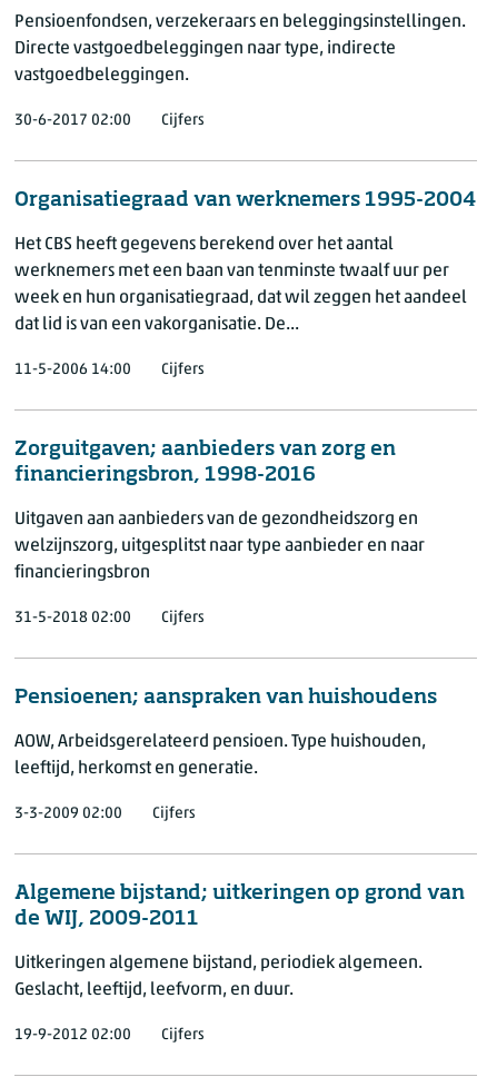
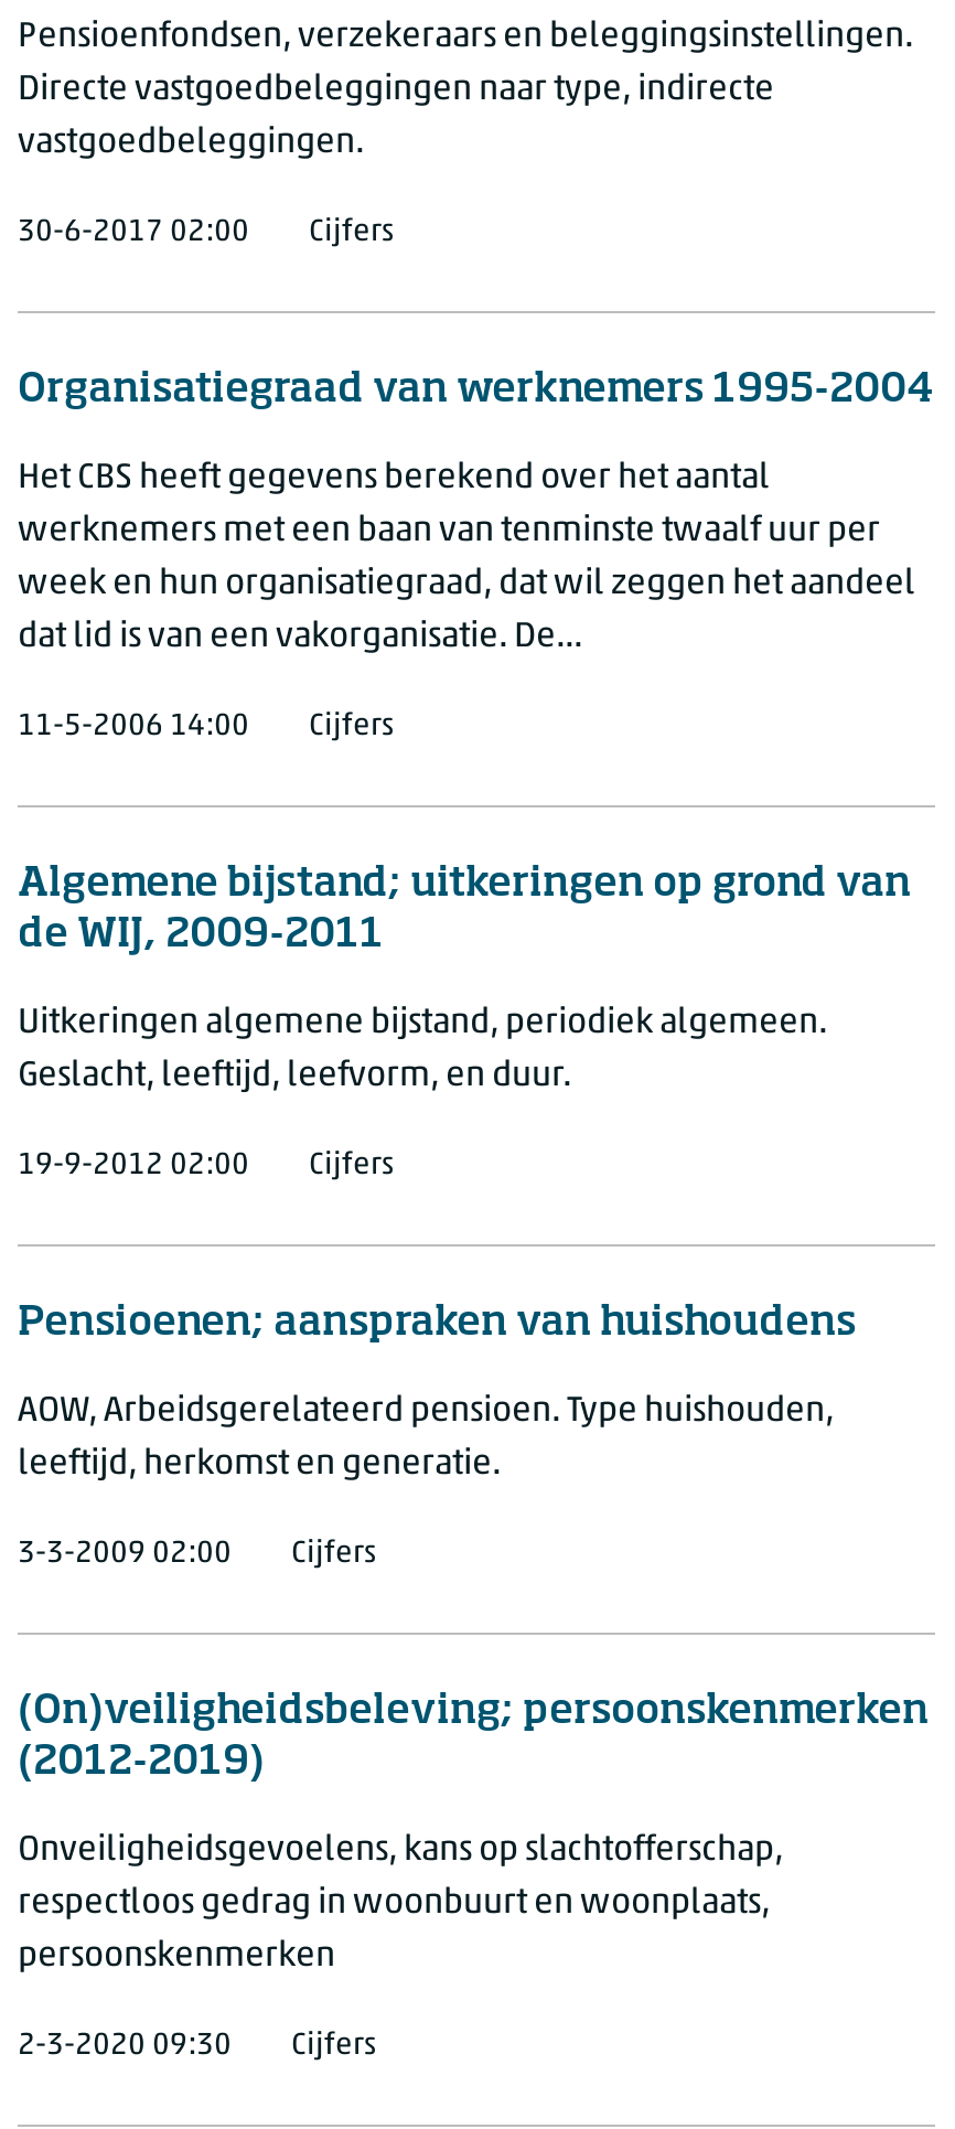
- Zorguitgaven; aanbieders van zorg en
- financieringsbron, 1998-2016
- Uitgaven aan aanbieders van de gezondheidszorg en
- welzijnszorg, uitgesplitst naar type aanbieder en naar
- financieringsbron
- 31-5-2018 02:00

moved up: Cijfers | Pensioenen; aanspraken van huishoudens | AOW, Arbeidsgerelateerd pensioen. Type huishouden, | leeftijd, herkomst en generatie. | 3-3-2009 02:00 | Cijfers

+ (On)veiligheidsbeleving; persoonskenmerken
+ (2012-2019)
+ Onveiligheidsgevoelens, kans op slachtofferschap,
+ respectloos gedrag in woonbuurt en woonplaats,
+ persoonskenmerken
+ 2-3-2020 09:30

moved up: Algemene bijstand; uitkeringen op grond van | de WIJ, 2009-2011 | Uitkeringen algemene bijstand, periodiek algemeen. | Geslacht, leeftijd, leefvorm, en duur. | 19-9-2012 02:00
